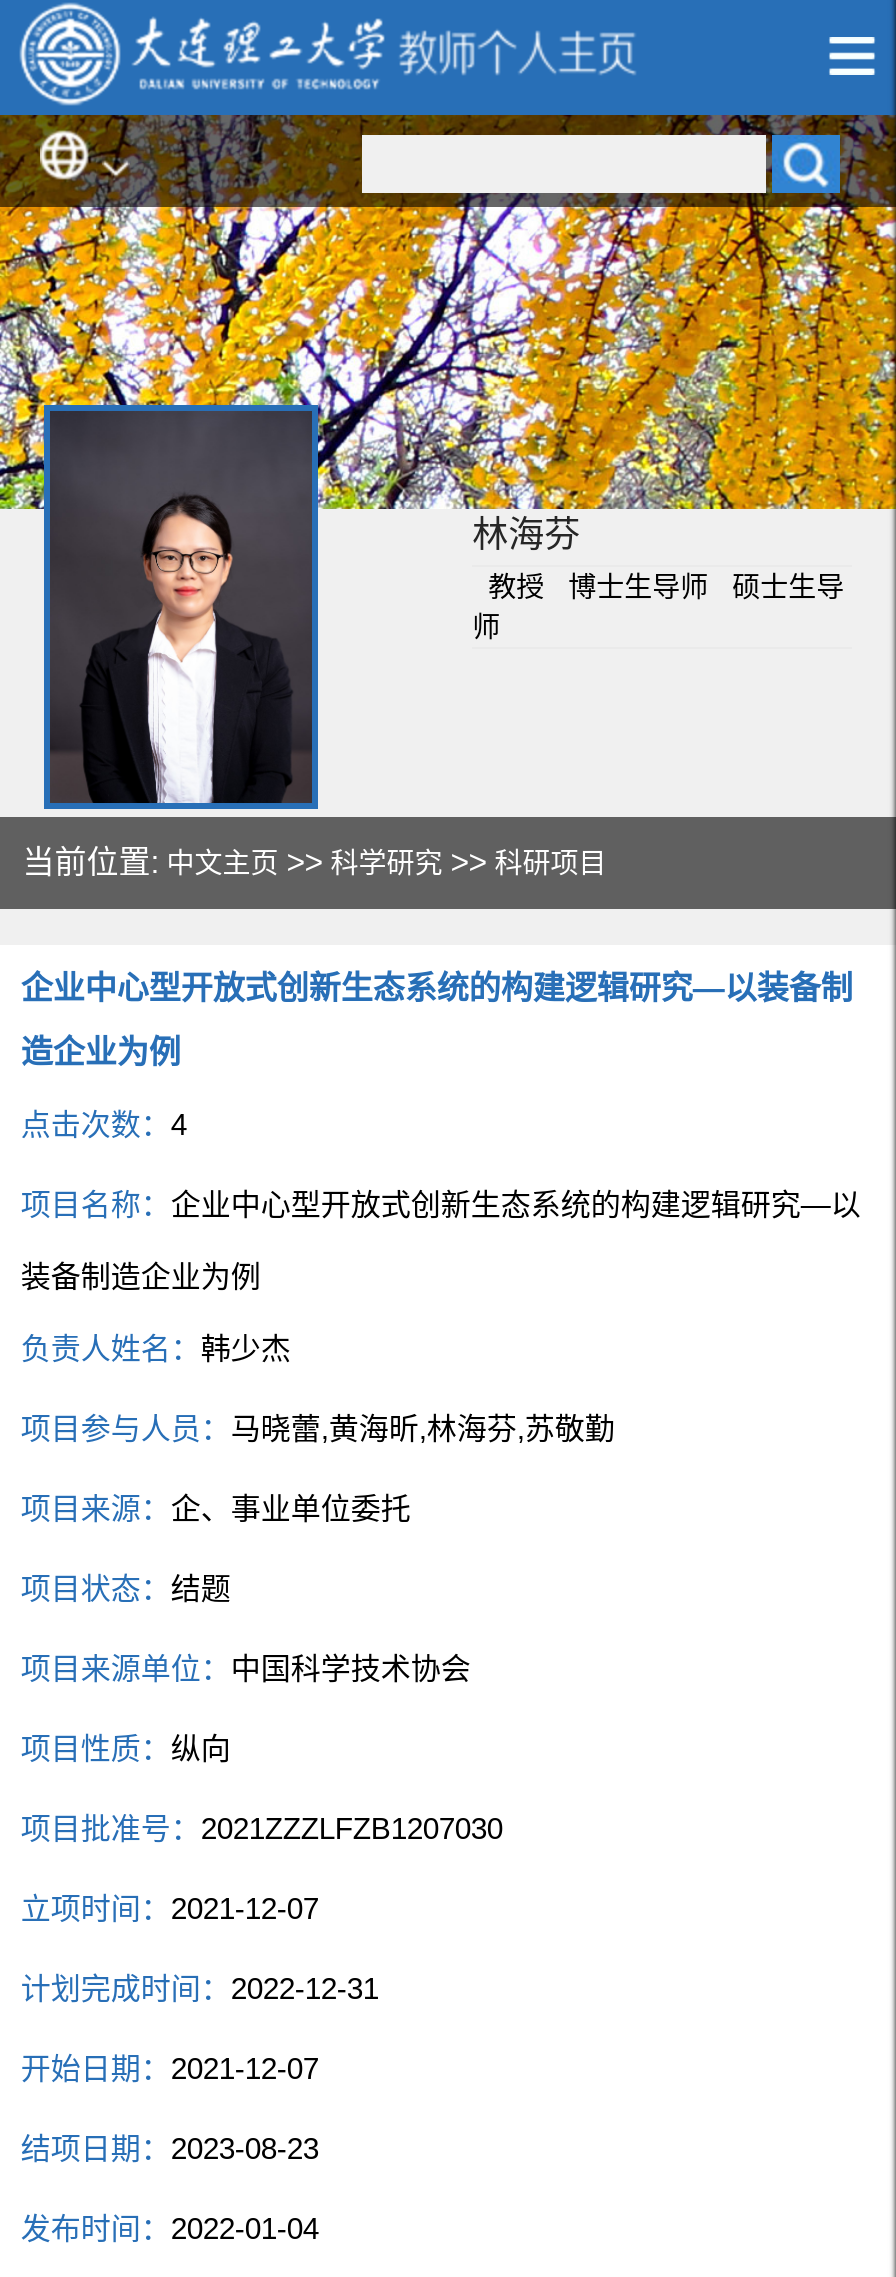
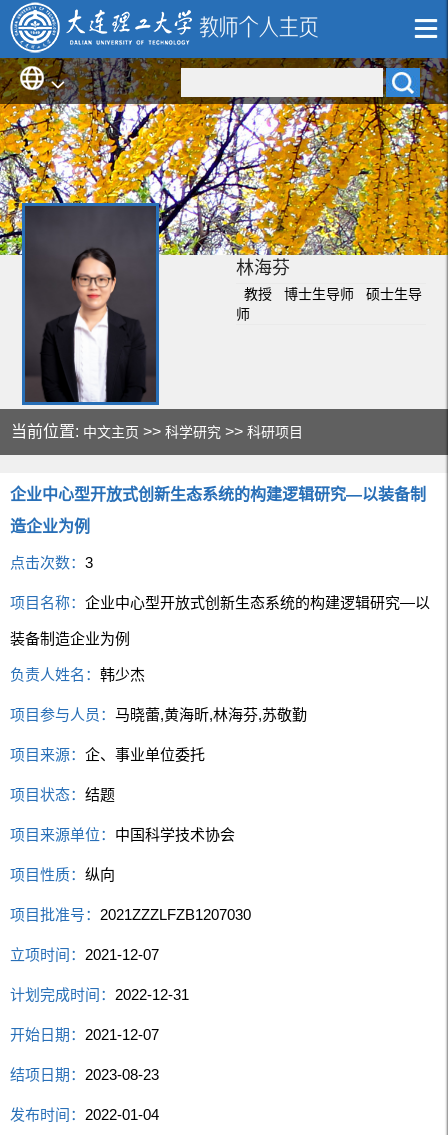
- 点击次数：4
+ 点击次数：3
